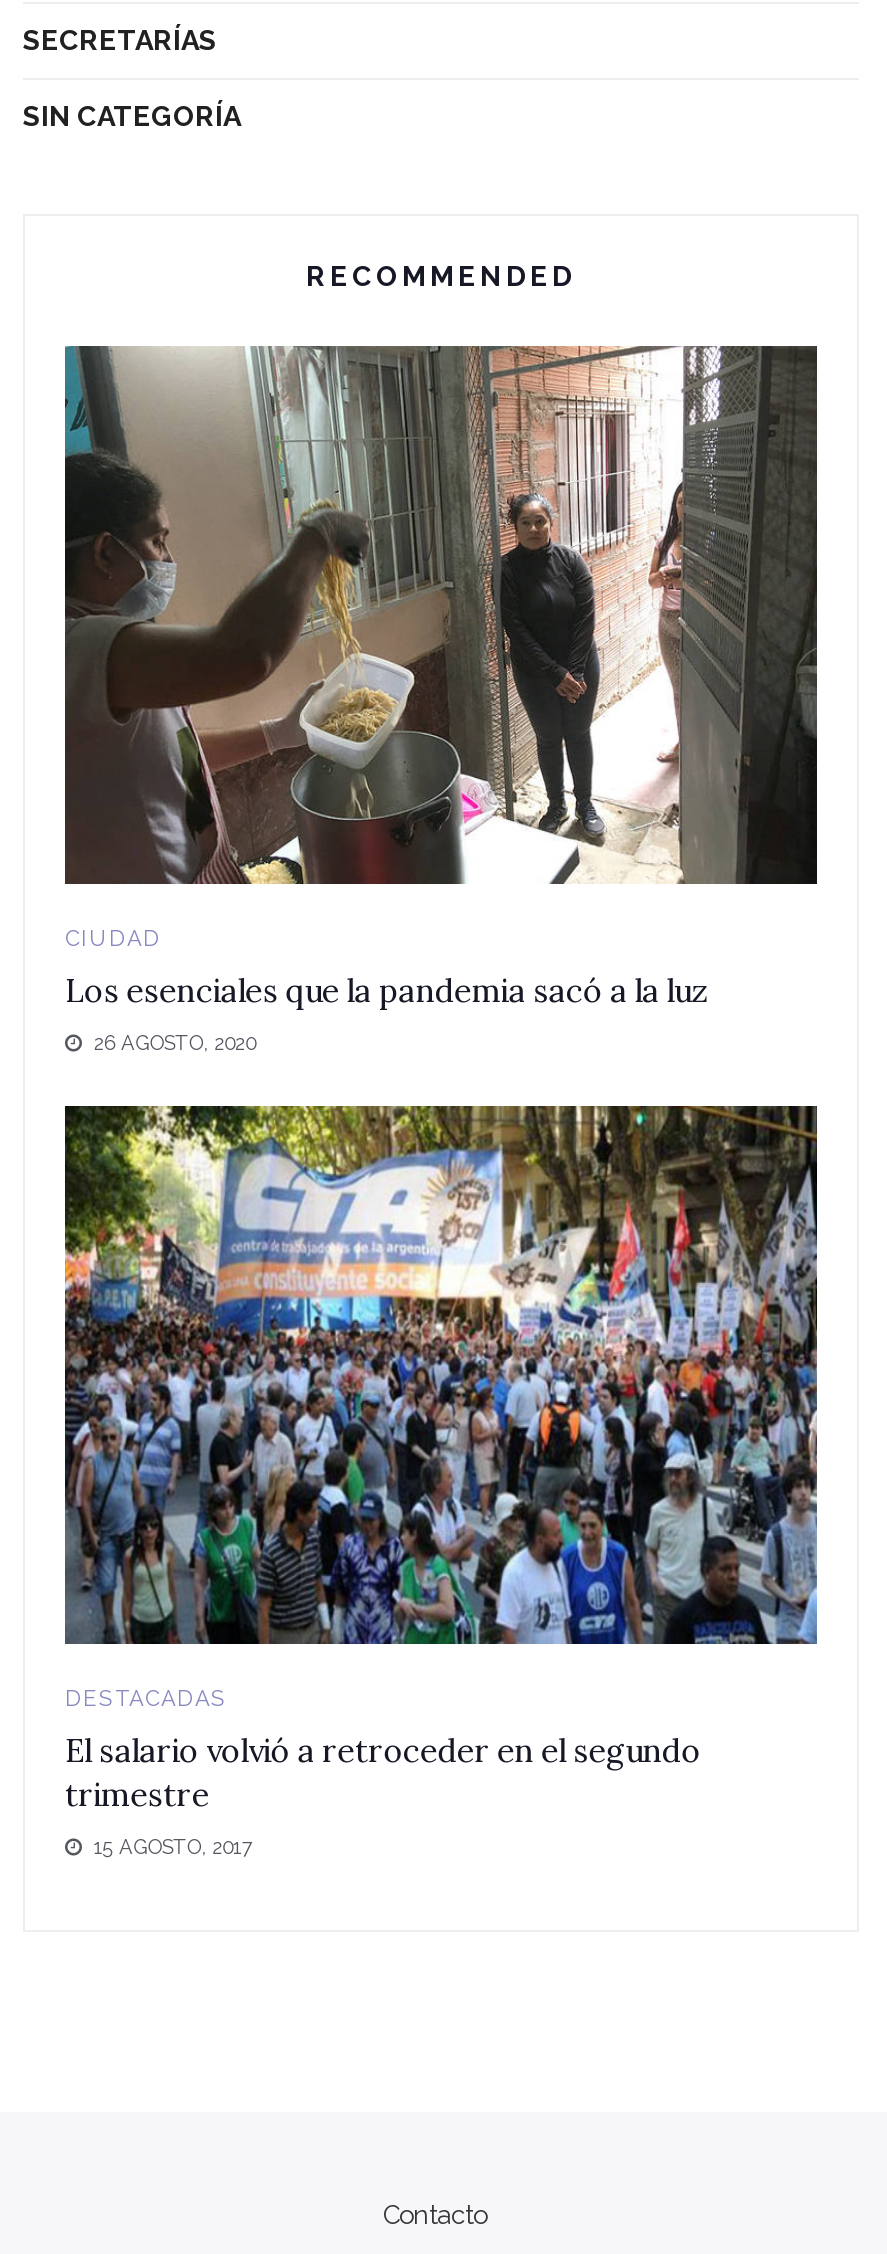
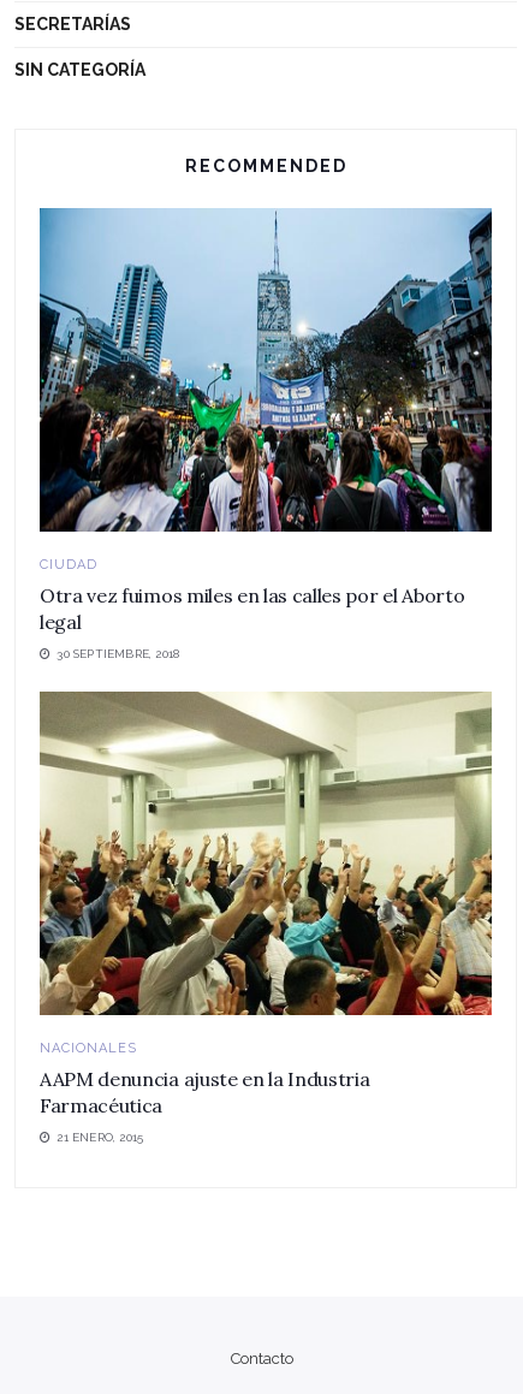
- [image]
+ [image]

- Los esenciales que la pandemia sacó a la luz
+ Otra vez fuimos miles en las calles por el Aborto
+ legal

- 26 AGOSTO, 2020
+ 30 SEPTIEMBRE, 2018

- [image]
- DESTACADAS
- El salario volvió a retroceder en el segundo
- trimestre
+ [image]
+ NACIONALES
+ AAPM denuncia ajuste en la Industria
+ Farmacéutica

- 15 AGOSTO, 2017
+ 21 ENERO, 2015
